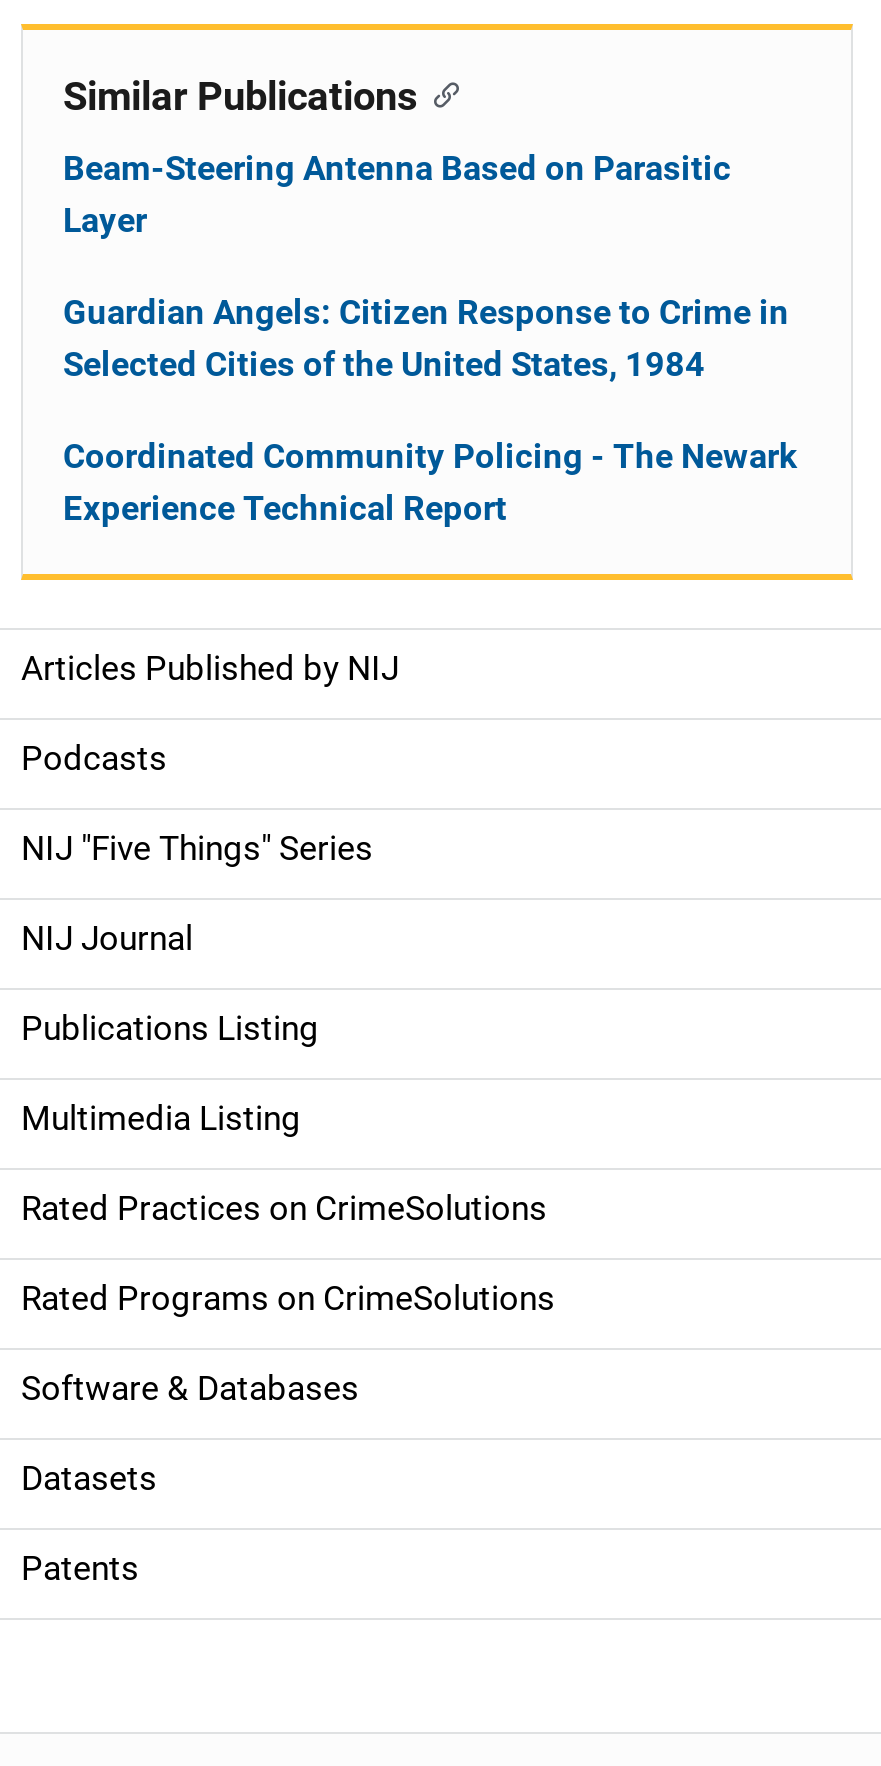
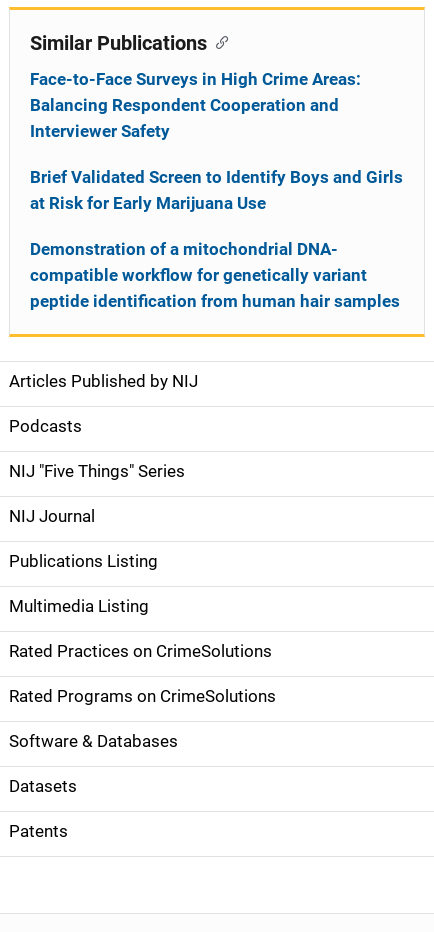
- Beam-Steering Antenna Based on Parasitic
- Layer
+ Face-to-Face Surveys in High Crime Areas:
+ Balancing Respondent Cooperation and
+ Interviewer Safety

- Guardian Angels: Citizen Response to Crime in
- Selected Cities of the United States, 1984
+ Brief Validated Screen to Identify Boys and Girls
+ at Risk for Early Marijuana Use

- Coordinated Community Policing - The Newark
- Experience Technical Report
+ Demonstration of a mitochondrial DNA-
+ compatible workflow for genetically variant
+ peptide identification from human hair samples
